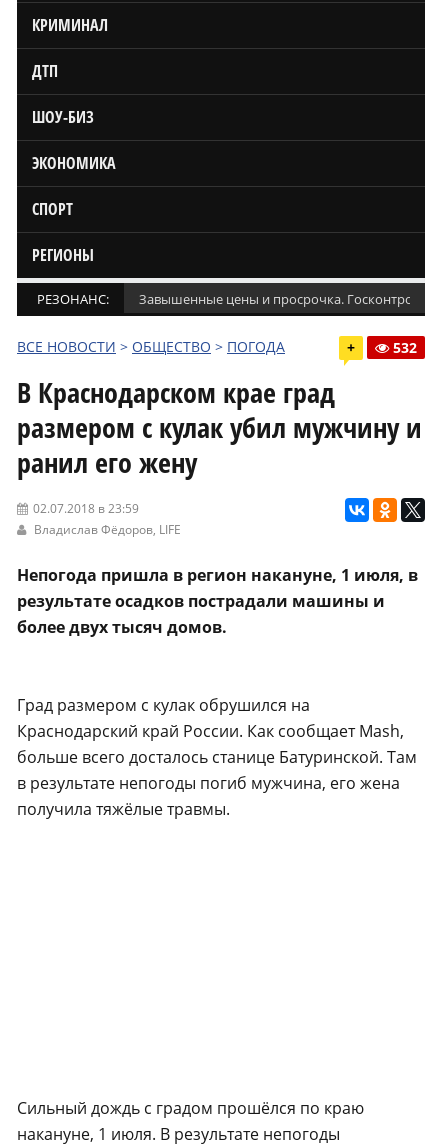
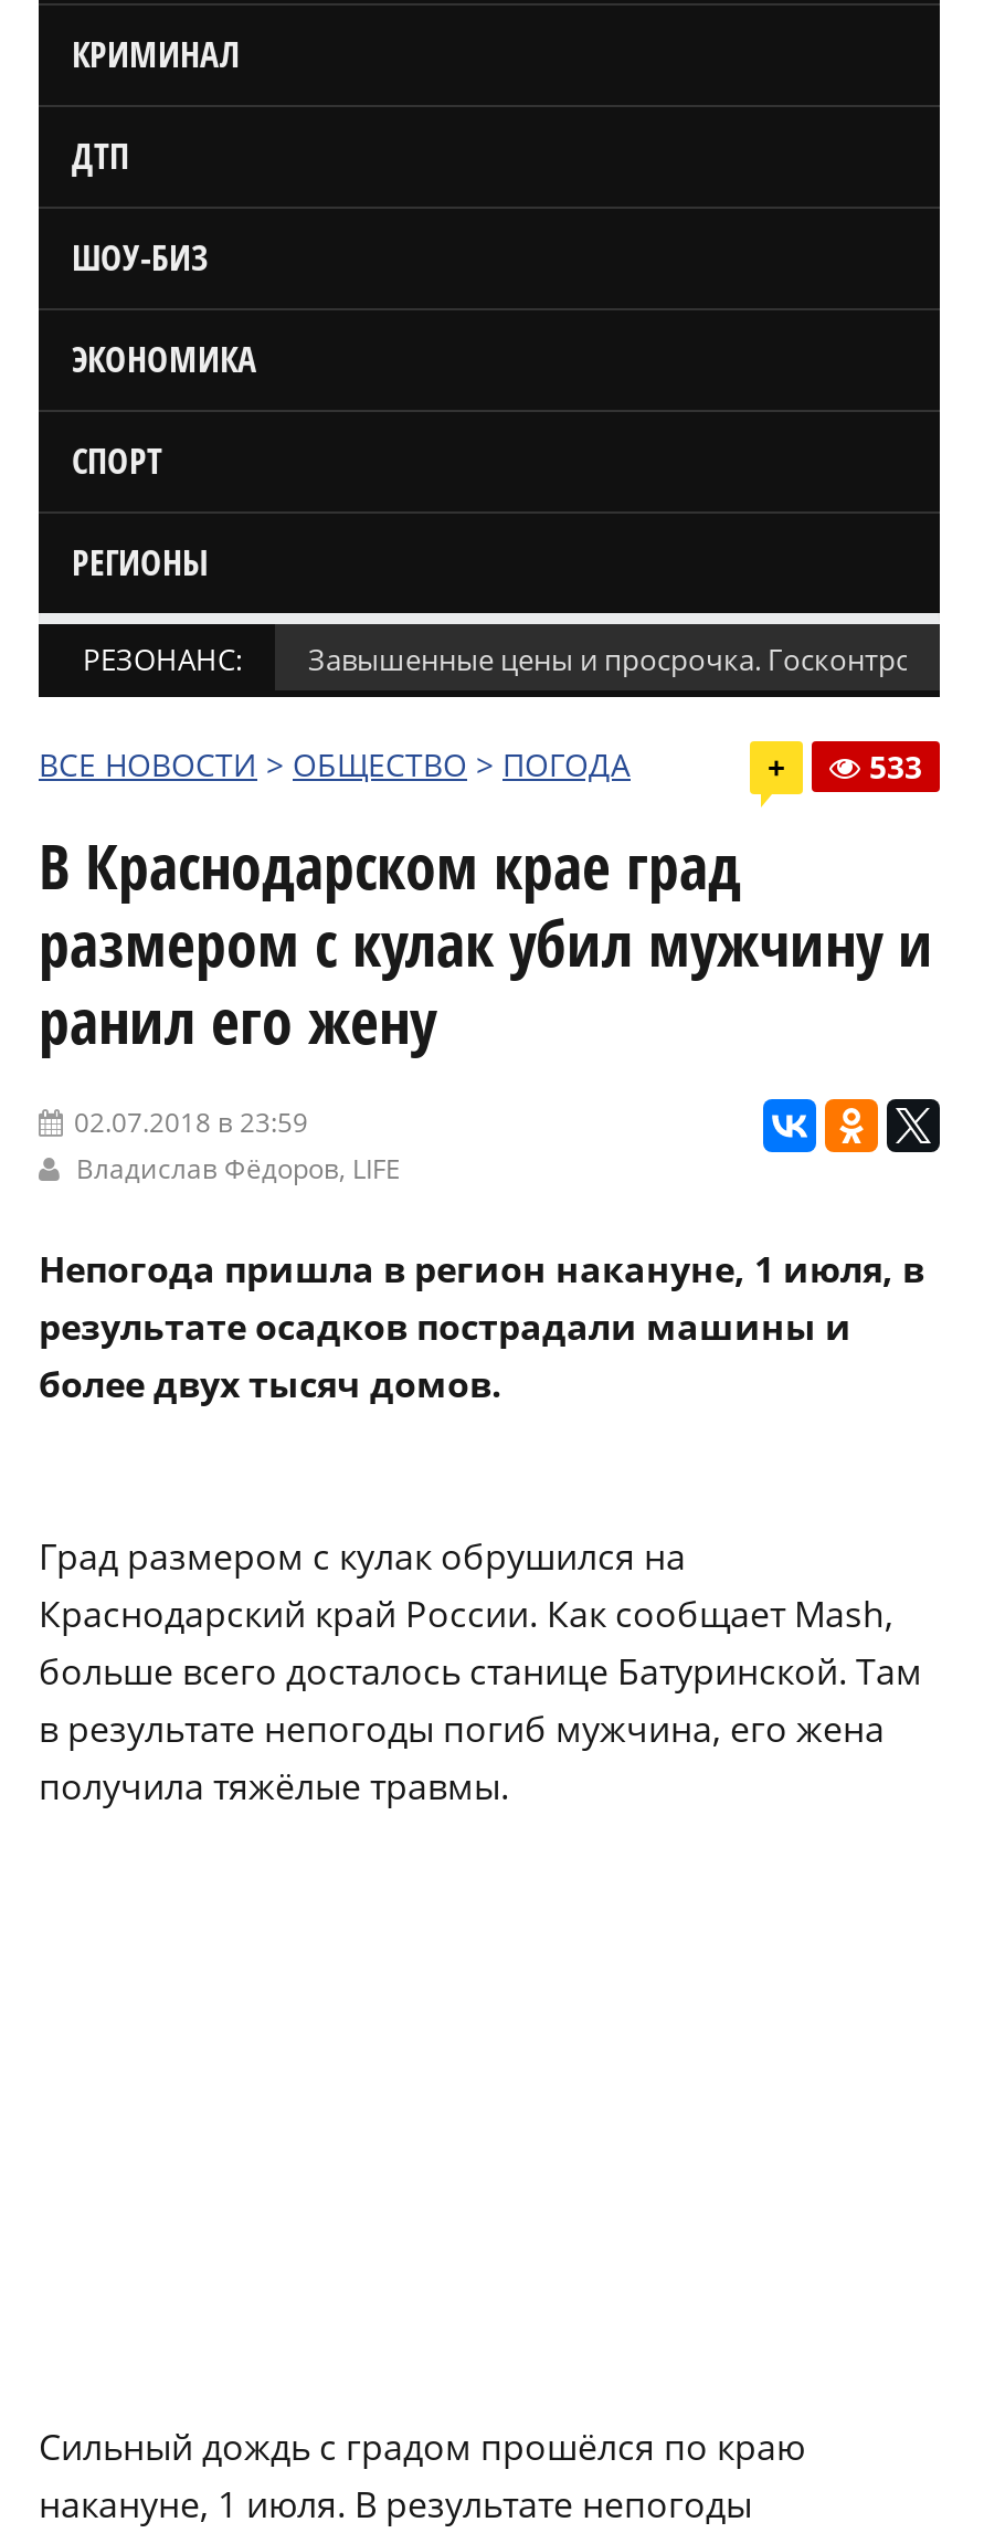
- 532
+ 533
